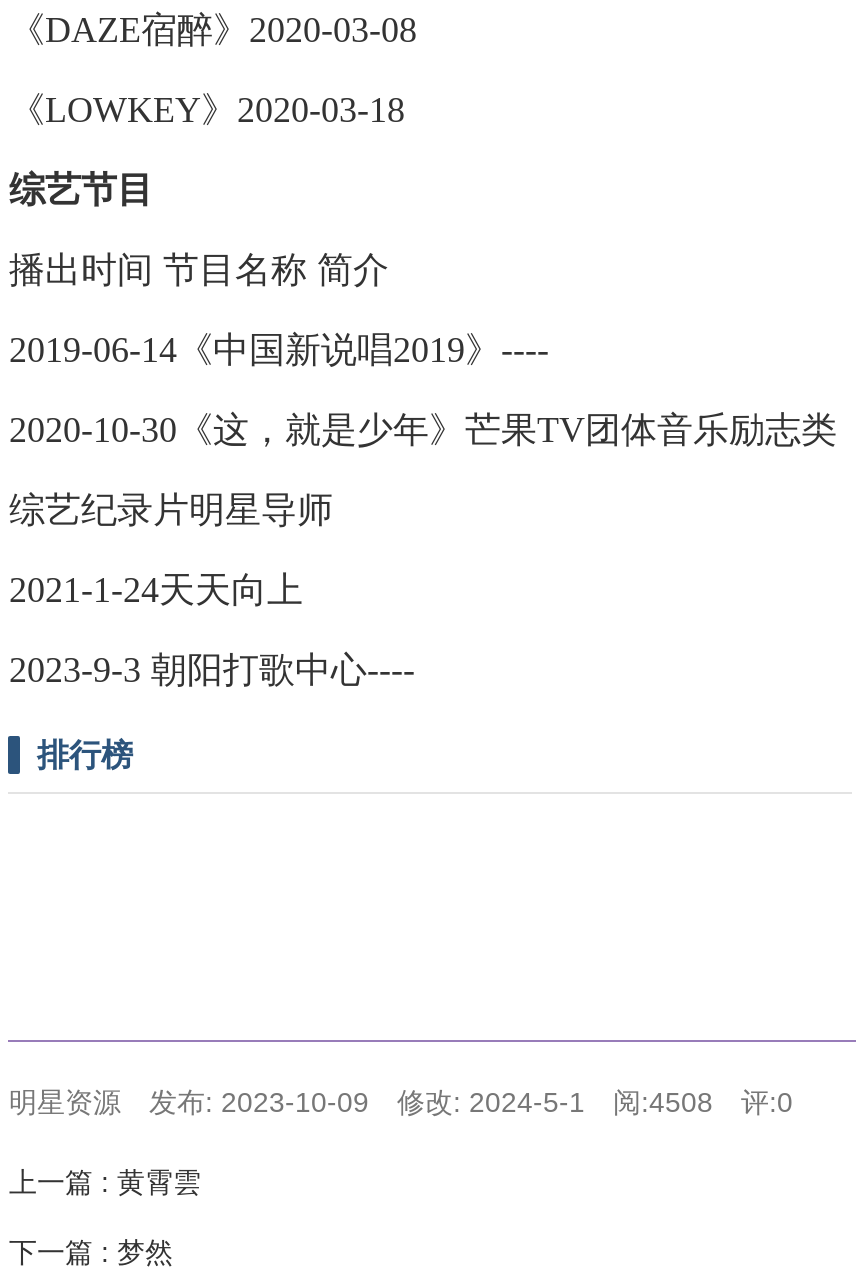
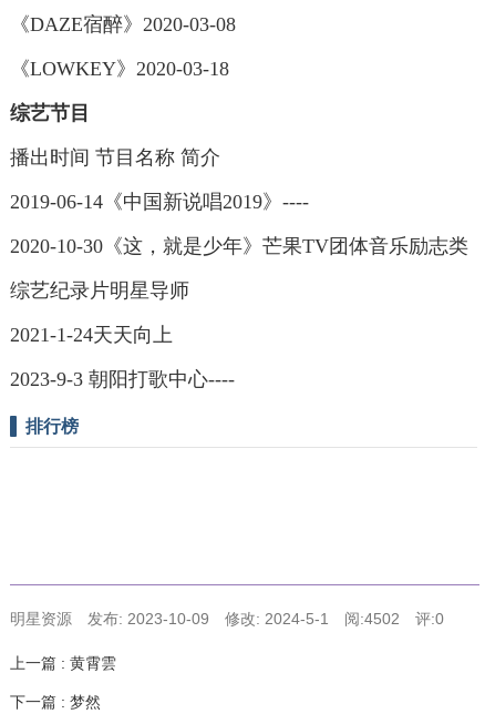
- 明星资源 发布: 2023-10-09 修改: 2024-5-1 阅:4508 评:0
+ 明星资源 发布: 2023-10-09 修改: 2024-5-1 阅:4502 评:0
